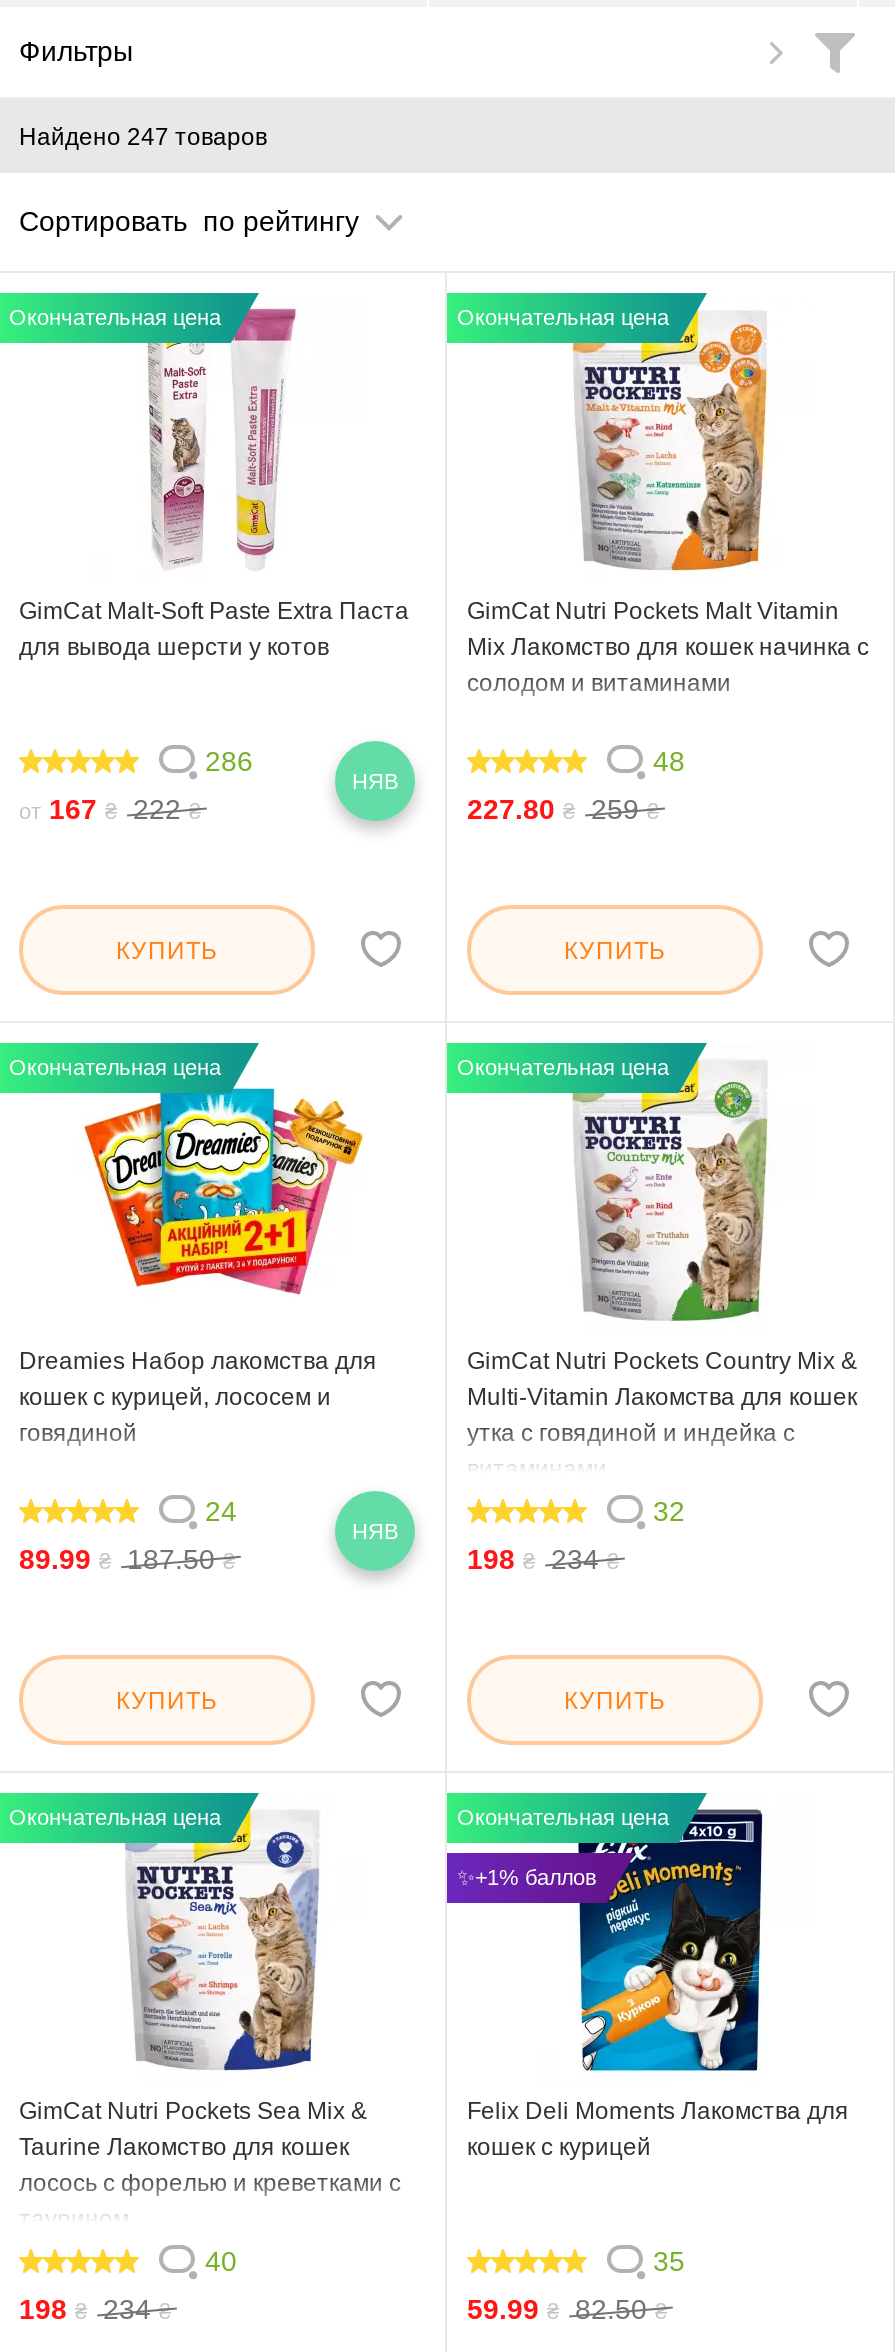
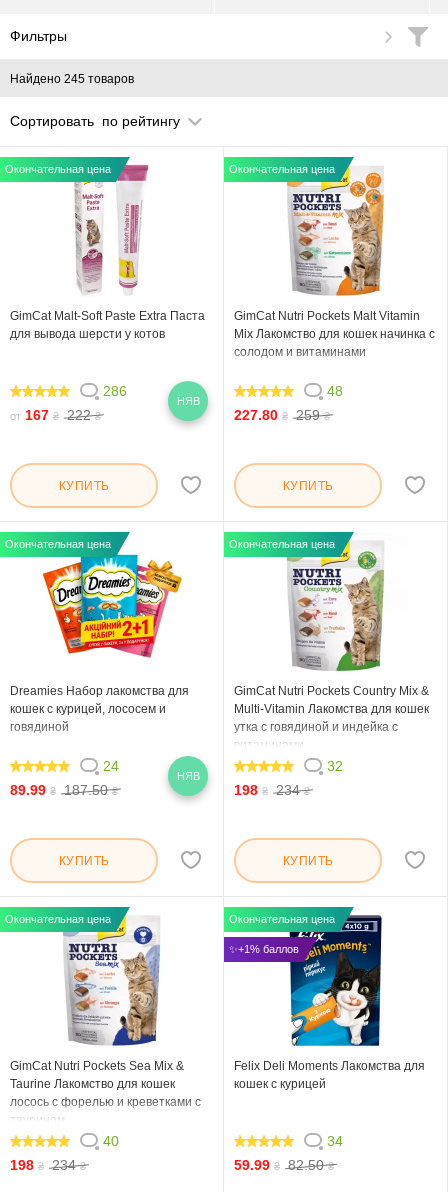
- Найдено 247 товаров
+ Найдено 245 товаров

- 35
+ 34
